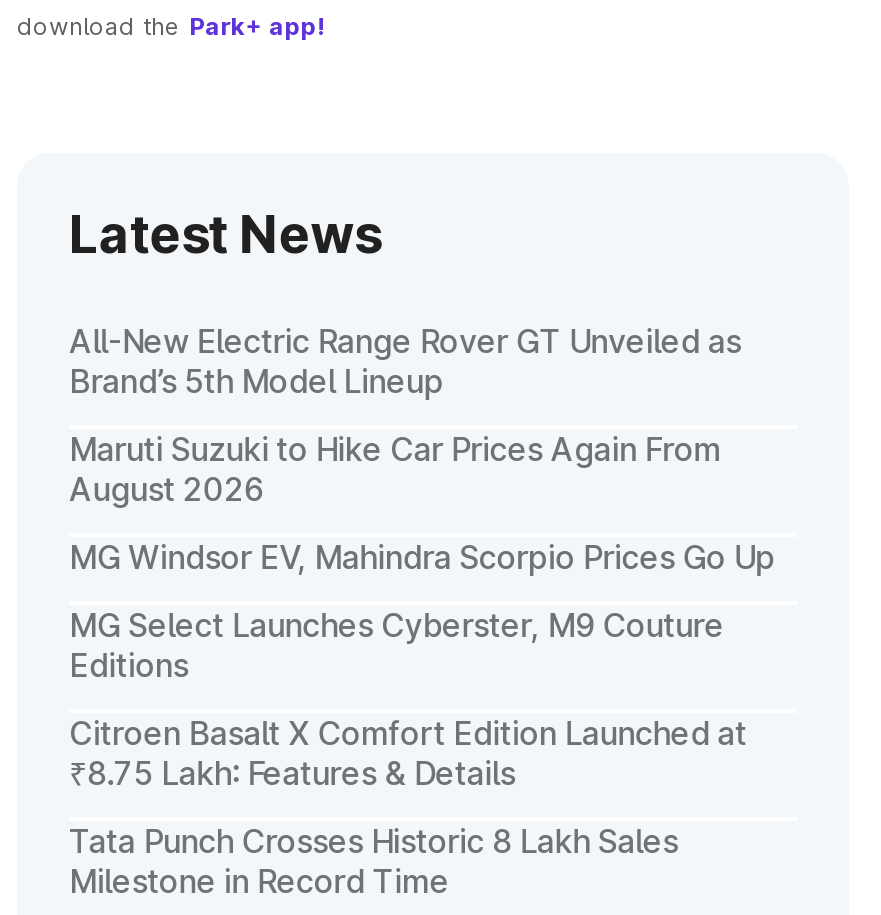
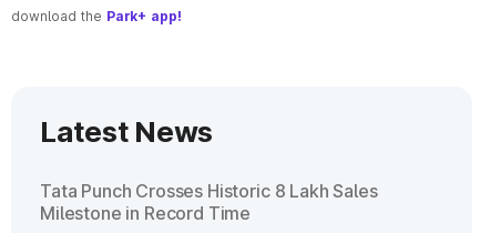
- All-New Electric Range Rover GT Unveiled as
- Brand’s 5th Model Lineup
- Maruti Suzuki to Hike Car Prices Again From
- August 2026
- MG Windsor EV, Mahindra Scorpio Prices Go Up
- MG Select Launches Cyberster, M9 Couture
- Editions
- Citroen Basalt X Comfort Edition Launched at
- ₹8.75 Lakh: Features & Details
